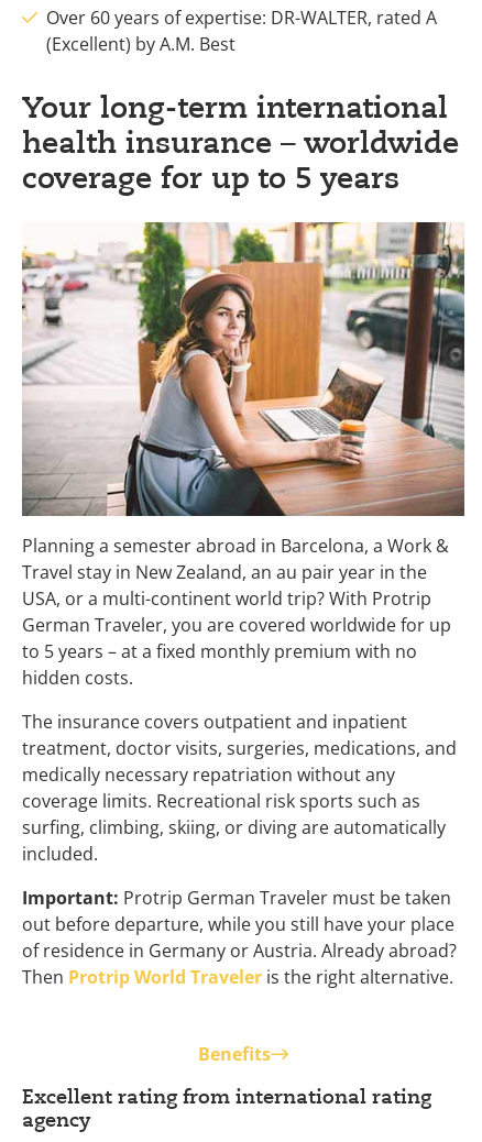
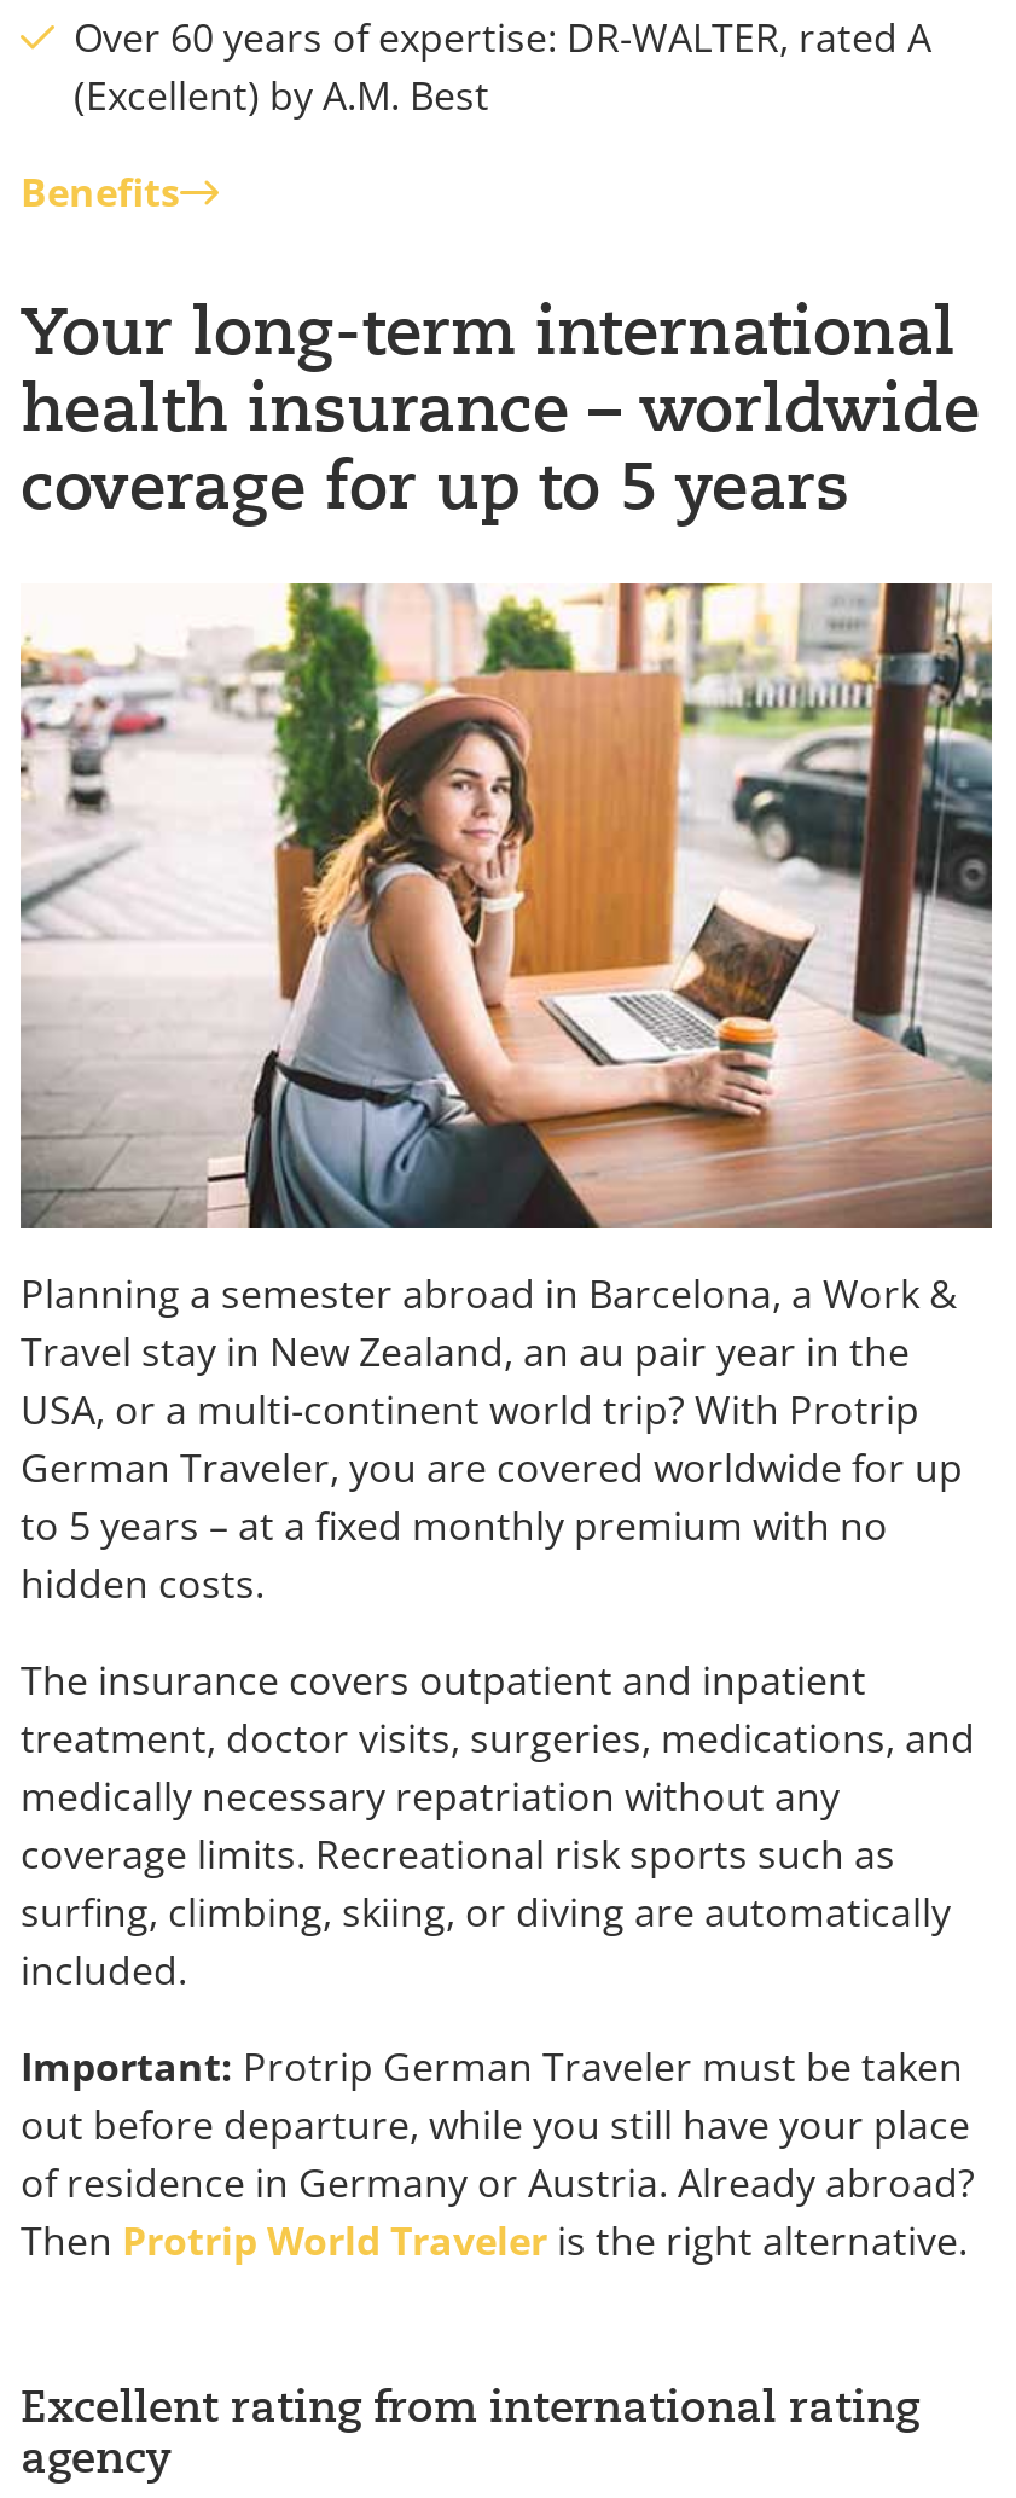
moved down: [image] | Your long-term international | health insurance – worldwide | ... | out before departure, while you still have your place | of residence in Germany or Austria. Already abroad?

moved up: Benefits
